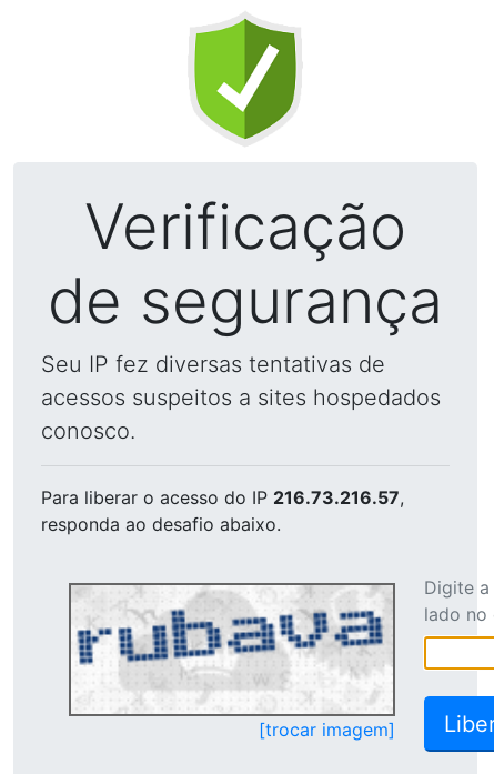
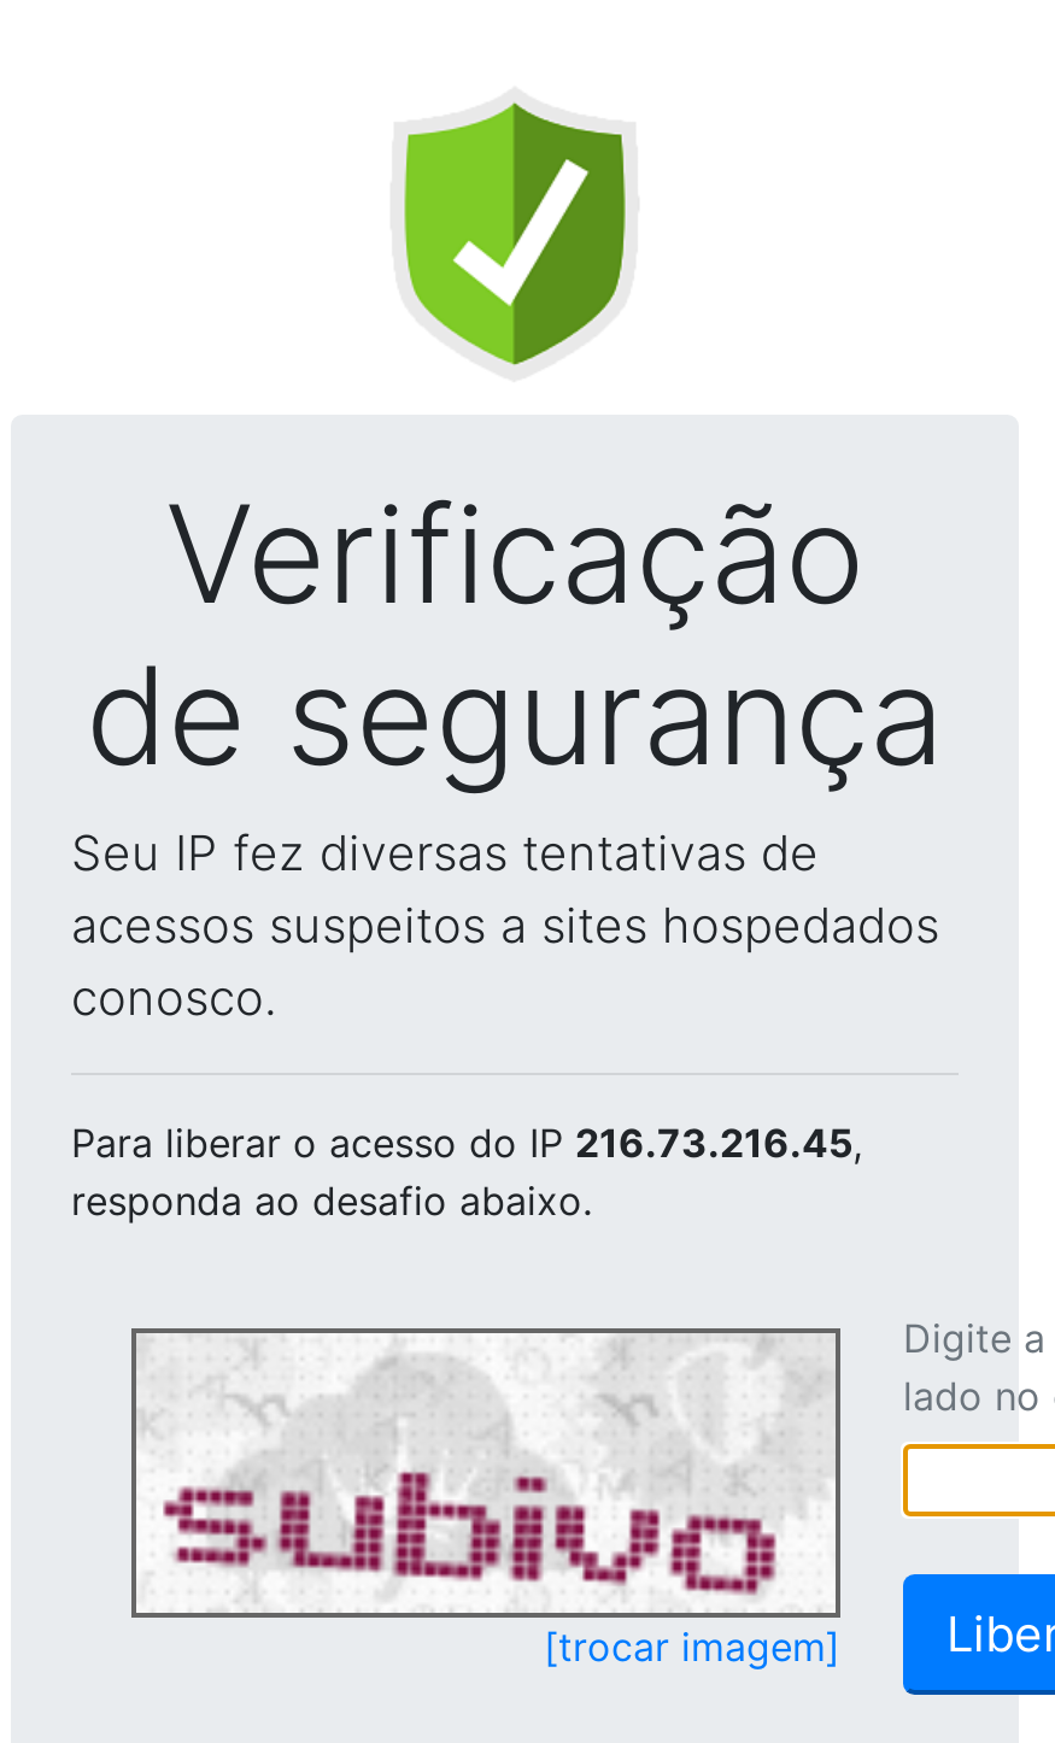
- Para liberar o acesso do IP 216.73.216.57,
+ Para liberar o acesso do IP 216.73.216.45,

- [image]
+ [image]
